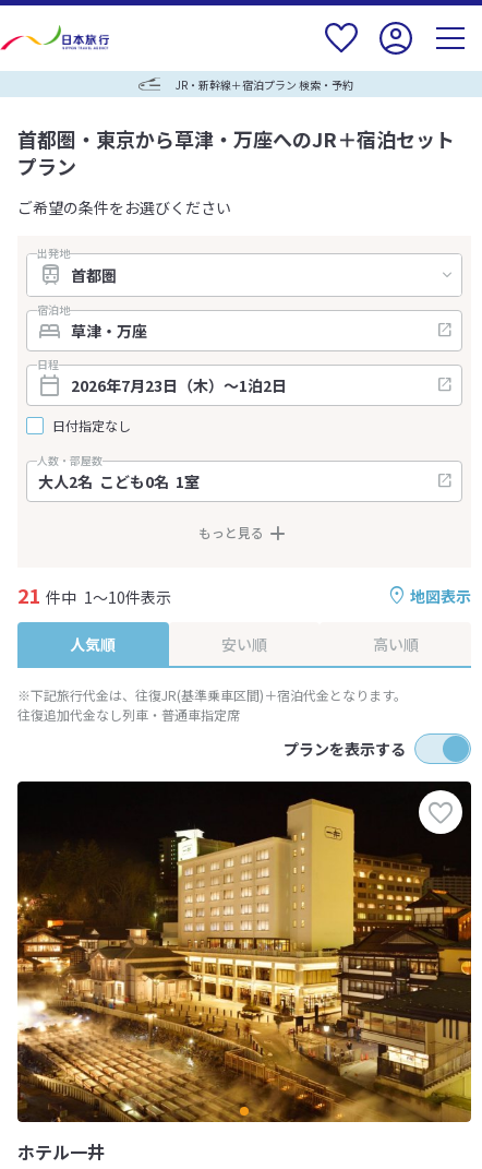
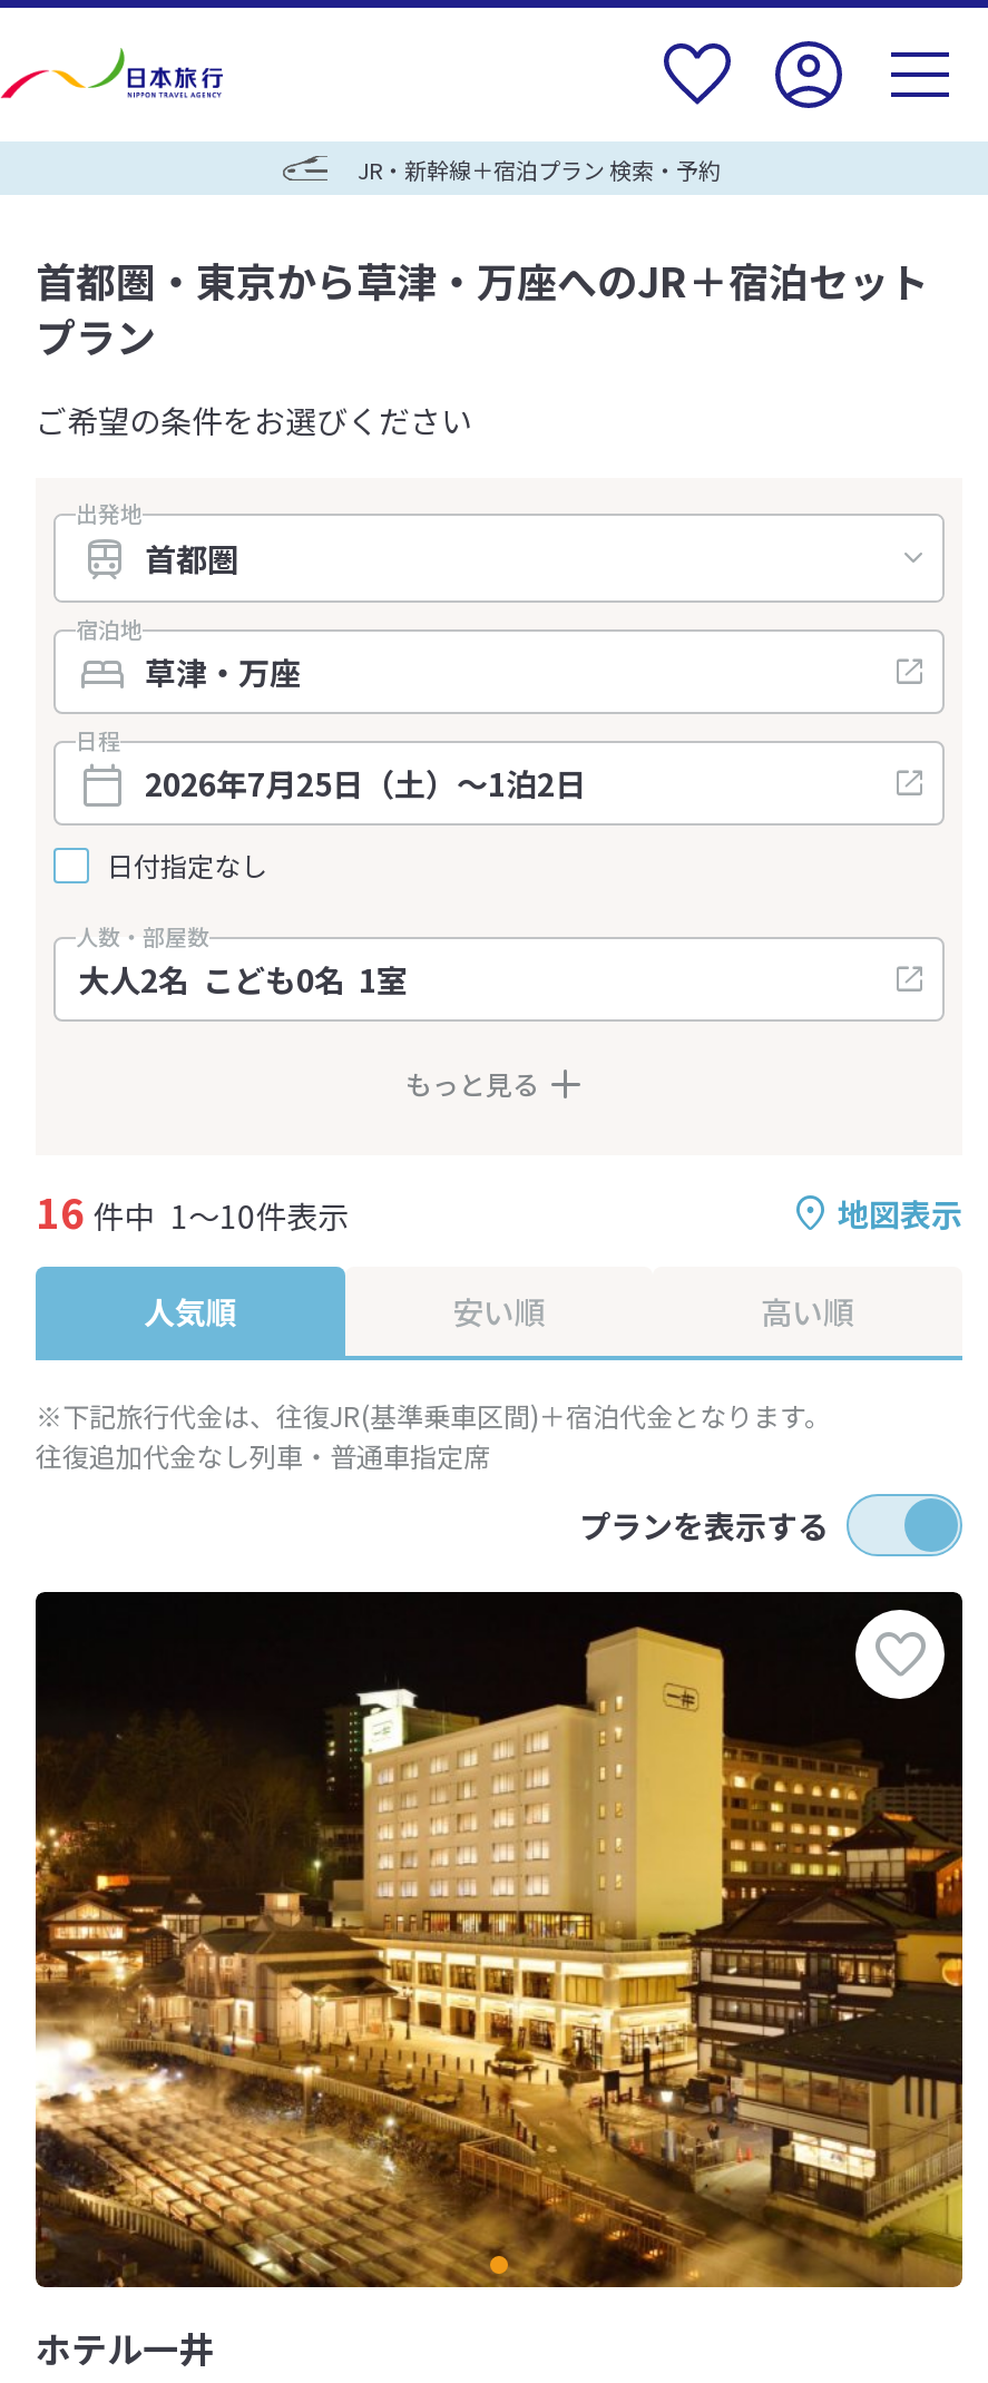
- 21 件中 1～10件表示
+ 16 件中 1～10件表示
